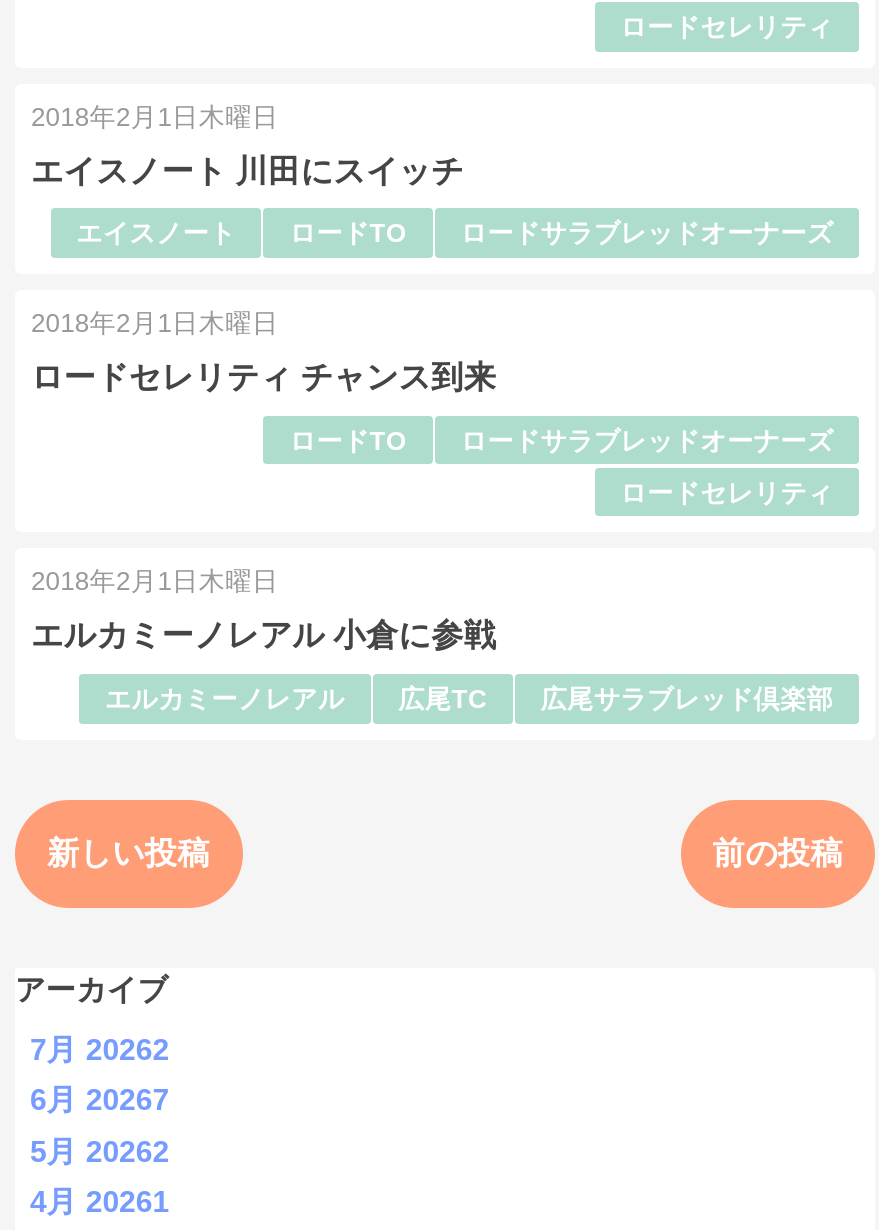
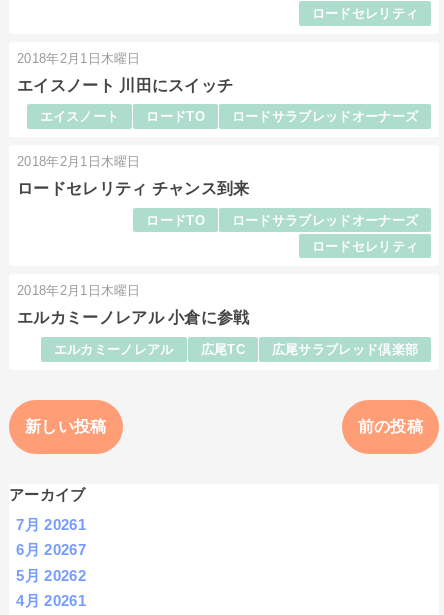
- 7月 20262
+ 7月 20261
